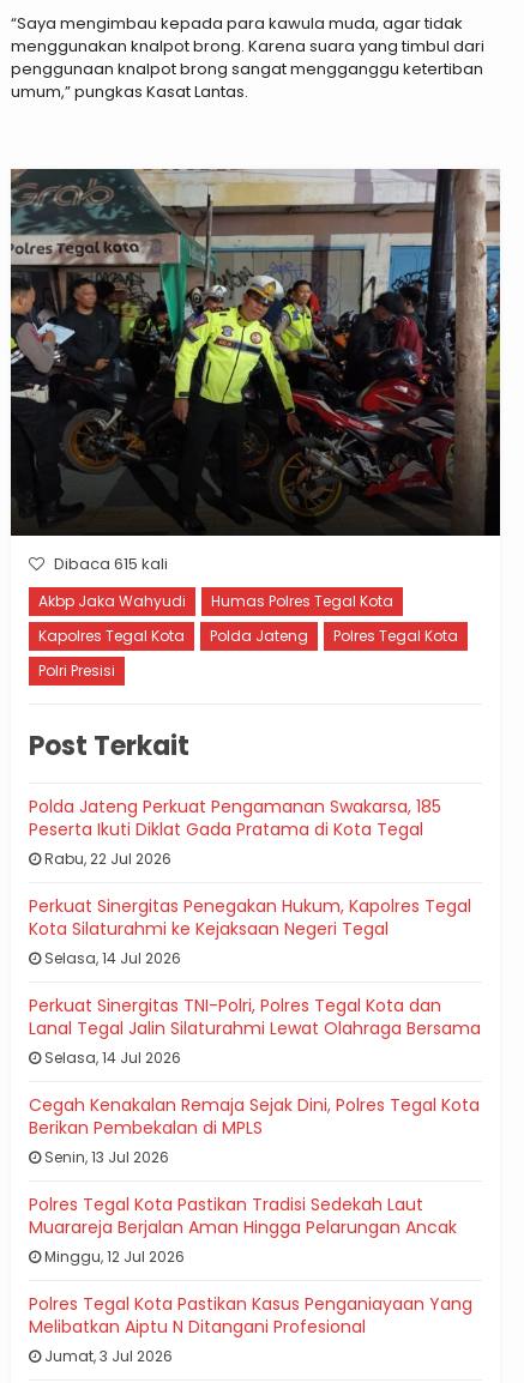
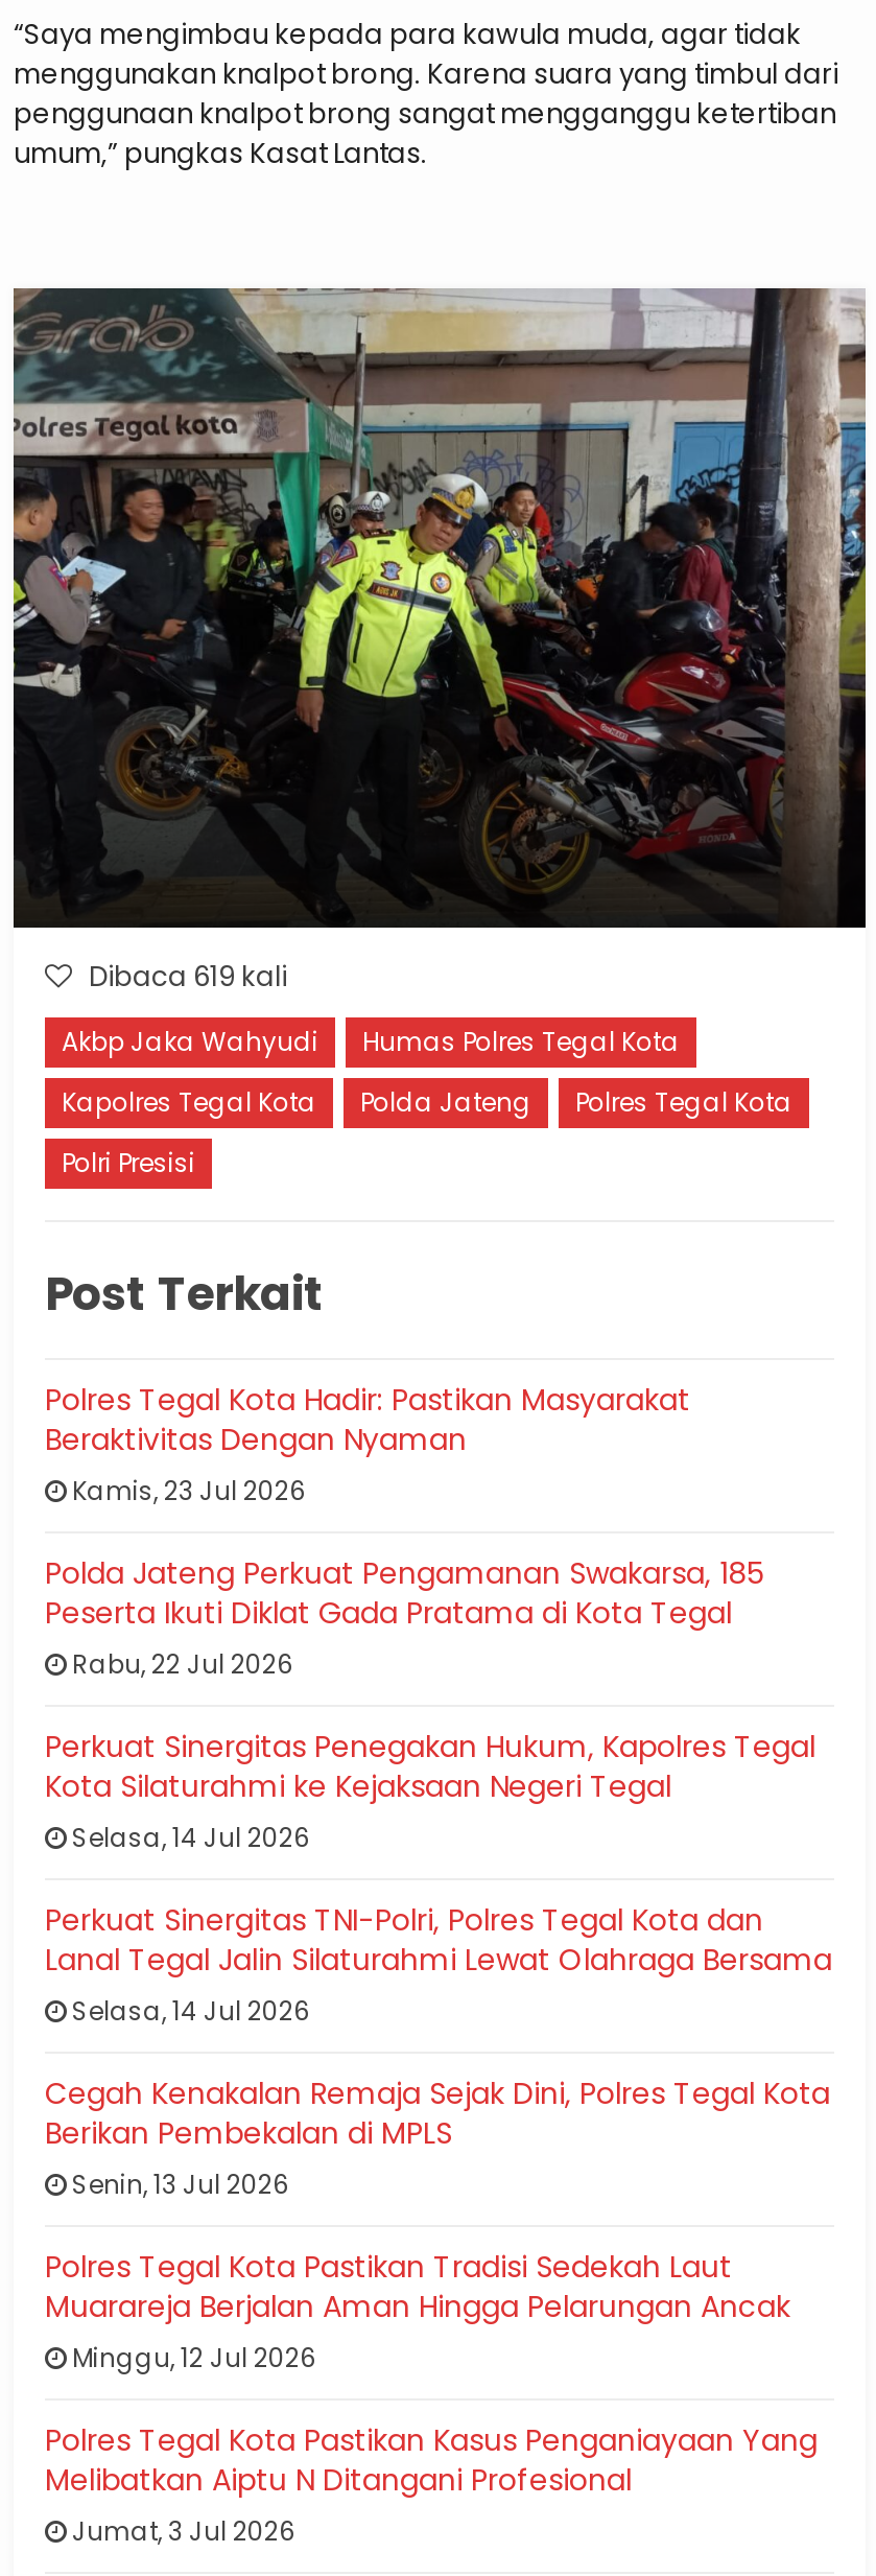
- Dibaca 615 kali
+ Dibaca 619 kali

+ Polres Tegal Kota Hadir: Pastikan Masyarakat
+ Beraktivitas Dengan Nyaman
+ Kamis, 23 Jul 2026
